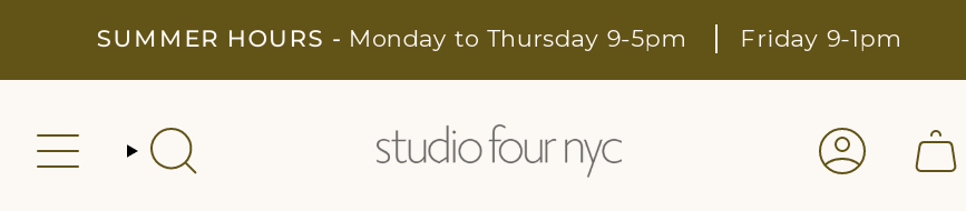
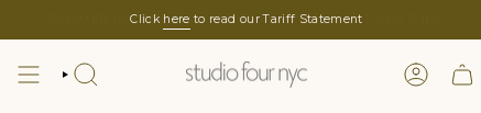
- SUMMER HOURS - Monday to Thursday 9-5pm
- Friday 9-1pm
+ Click here to read our Tariff Statement
